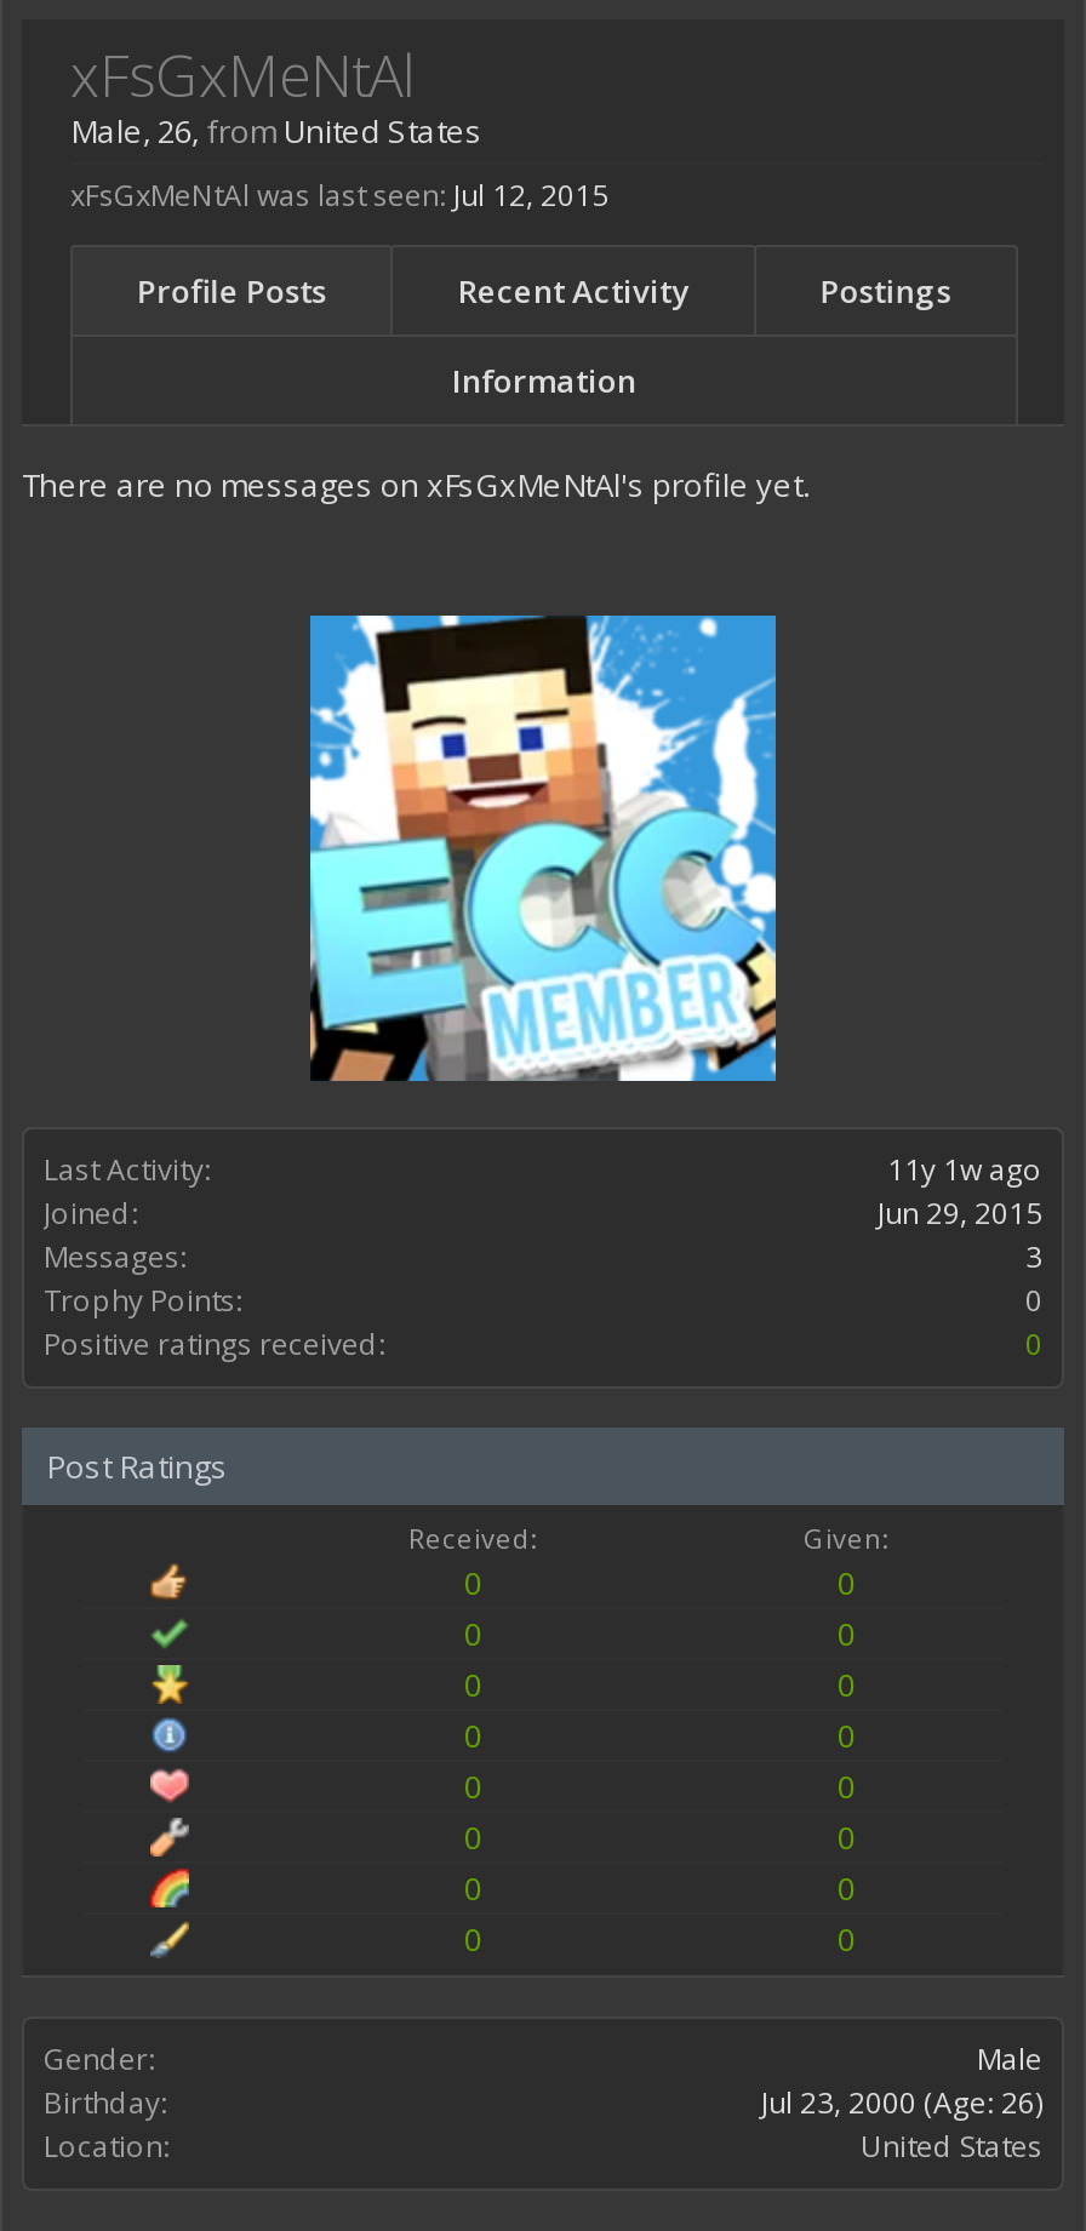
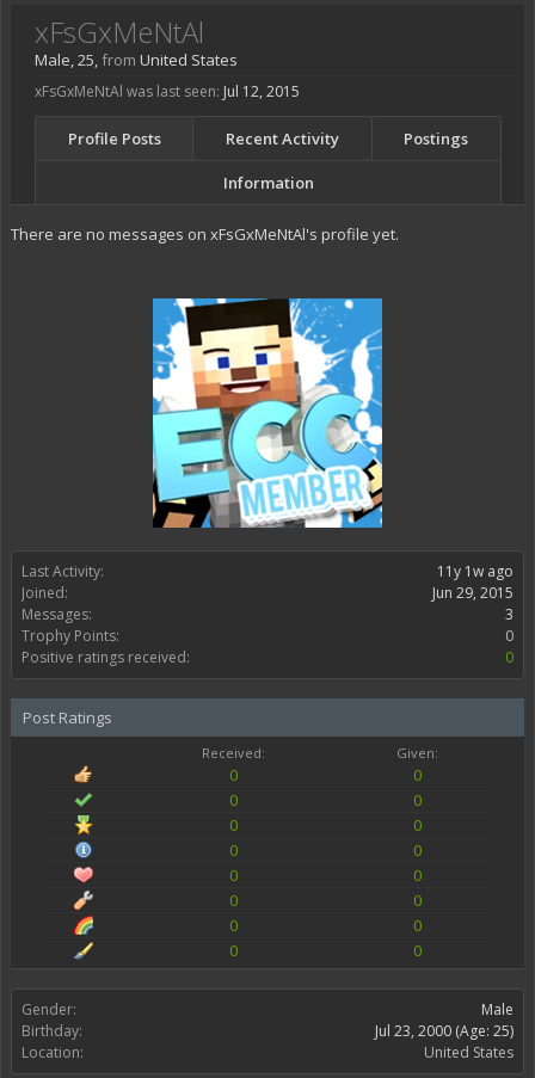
- Male, 26, from United States
+ Male, 25, from United States

- Jul 23, 2000 (Age: 26)
+ Jul 23, 2000 (Age: 25)
